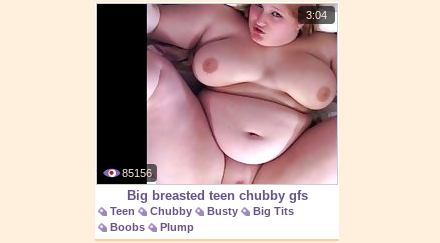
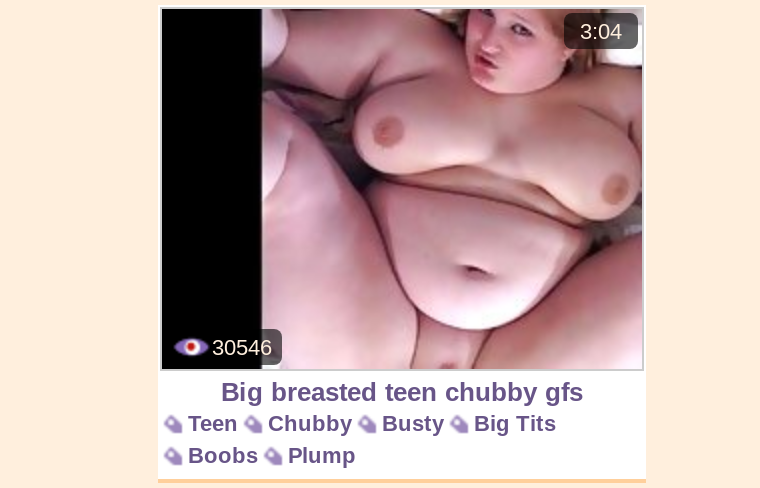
- 85156
+ 30546
